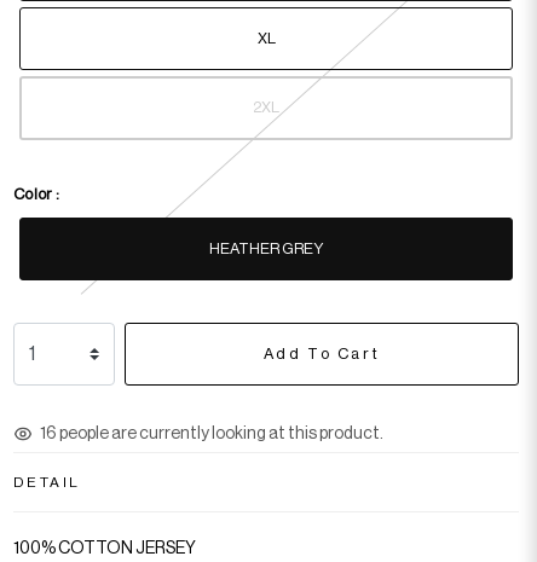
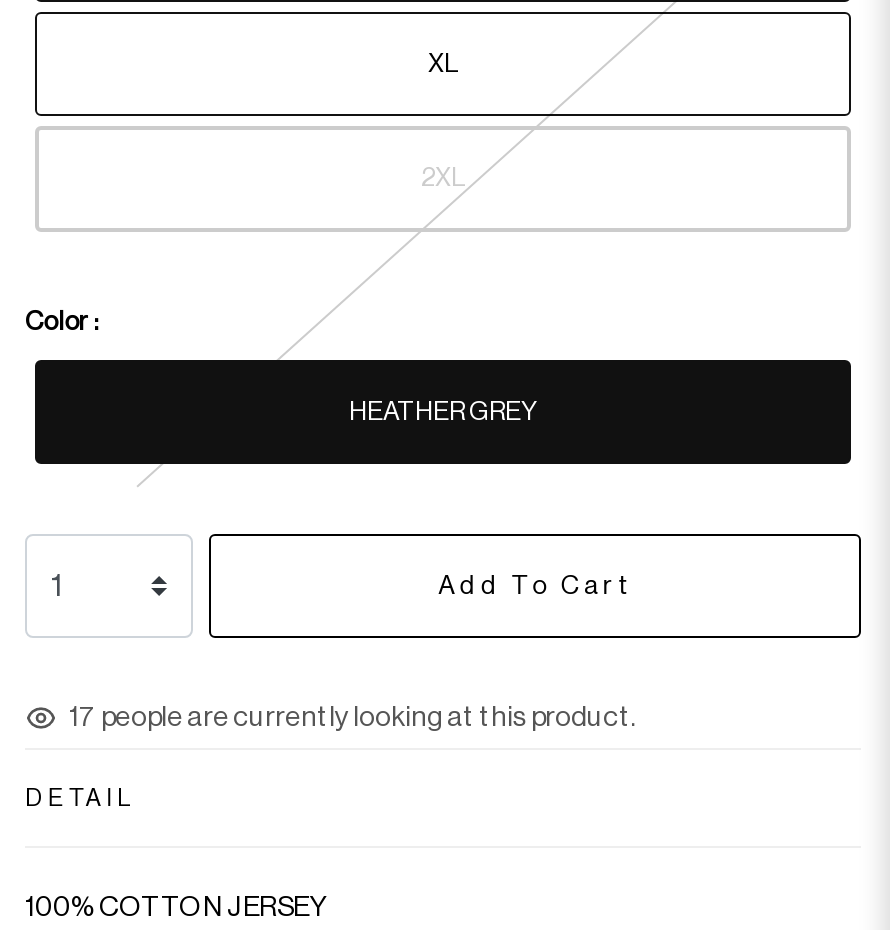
- 16 people are currently looking at this product.
+ 17 people are currently looking at this product.
